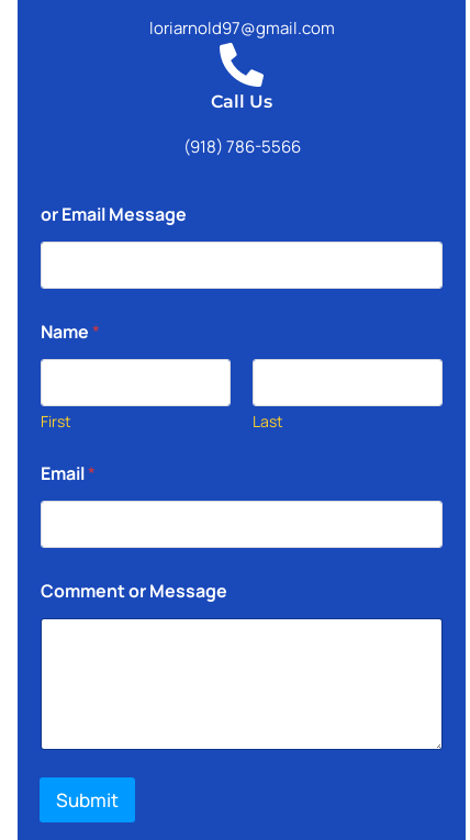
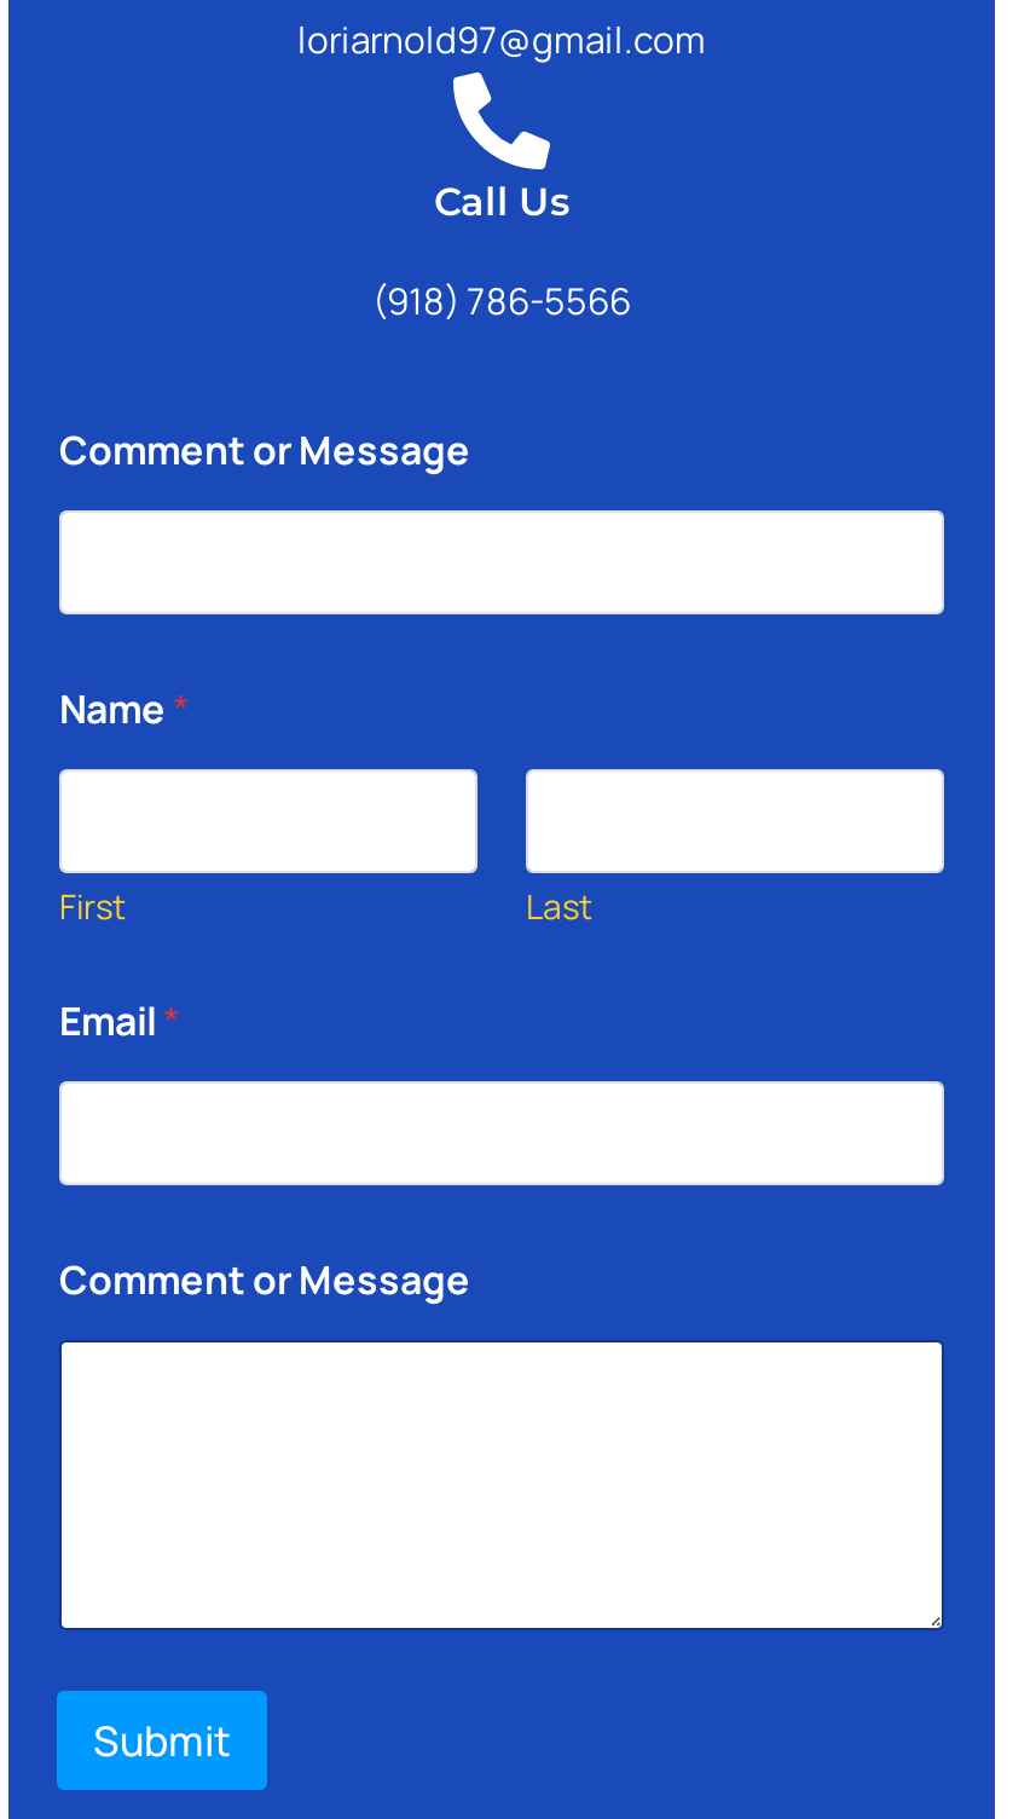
- or Email Message
+ Comment or Message
